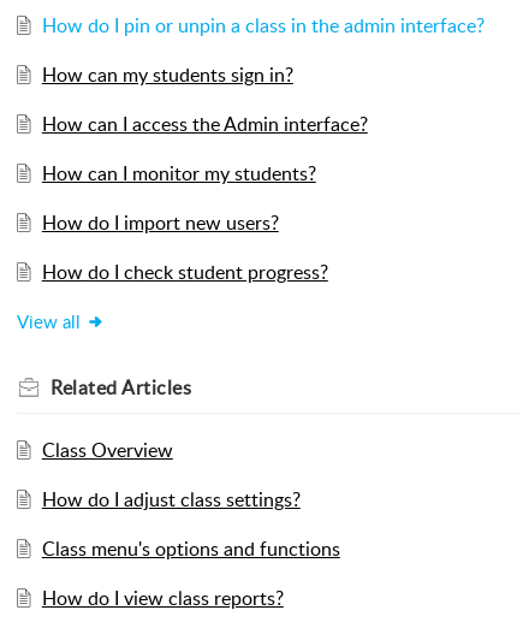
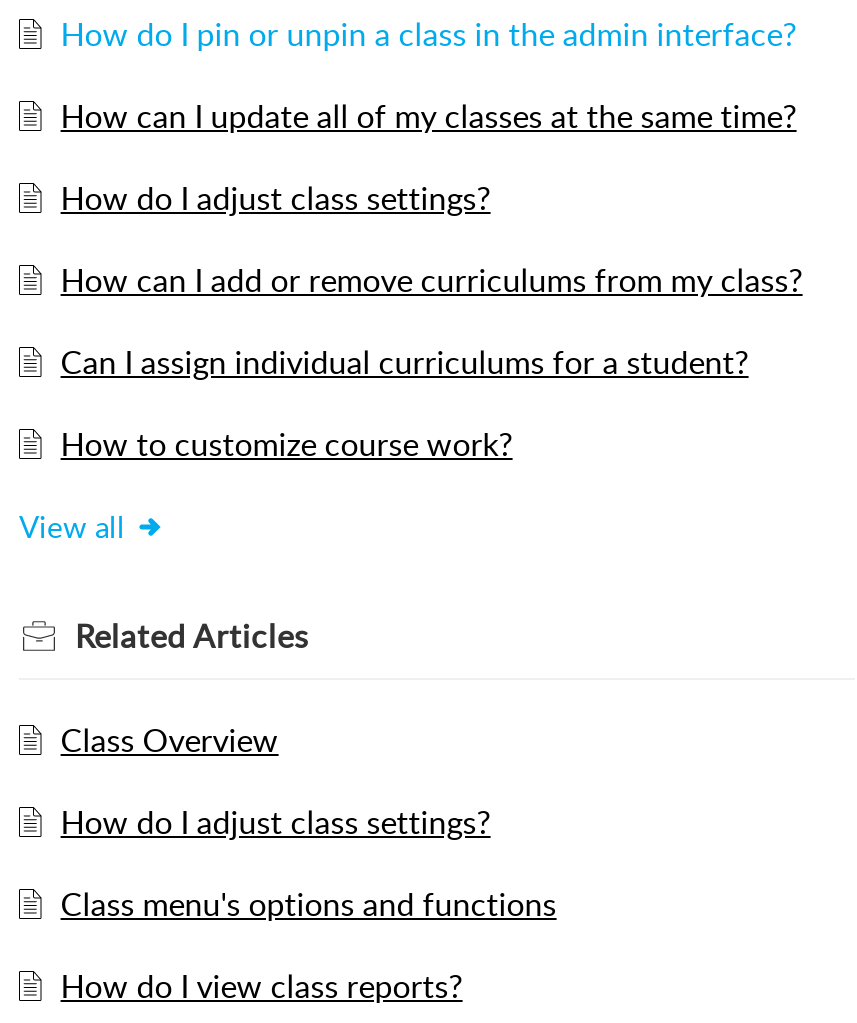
- How can my students sign in?
+ How can I update all of my classes at the same time?

- How can I access the Admin interface?
+ How do I adjust class settings?

- How can I monitor my students?
+ How can I add or remove curriculums from my class?

- How do I import new users?
+ Can I assign individual curriculums for a student?

- How do I check student progress?
+ How to customize course work?
